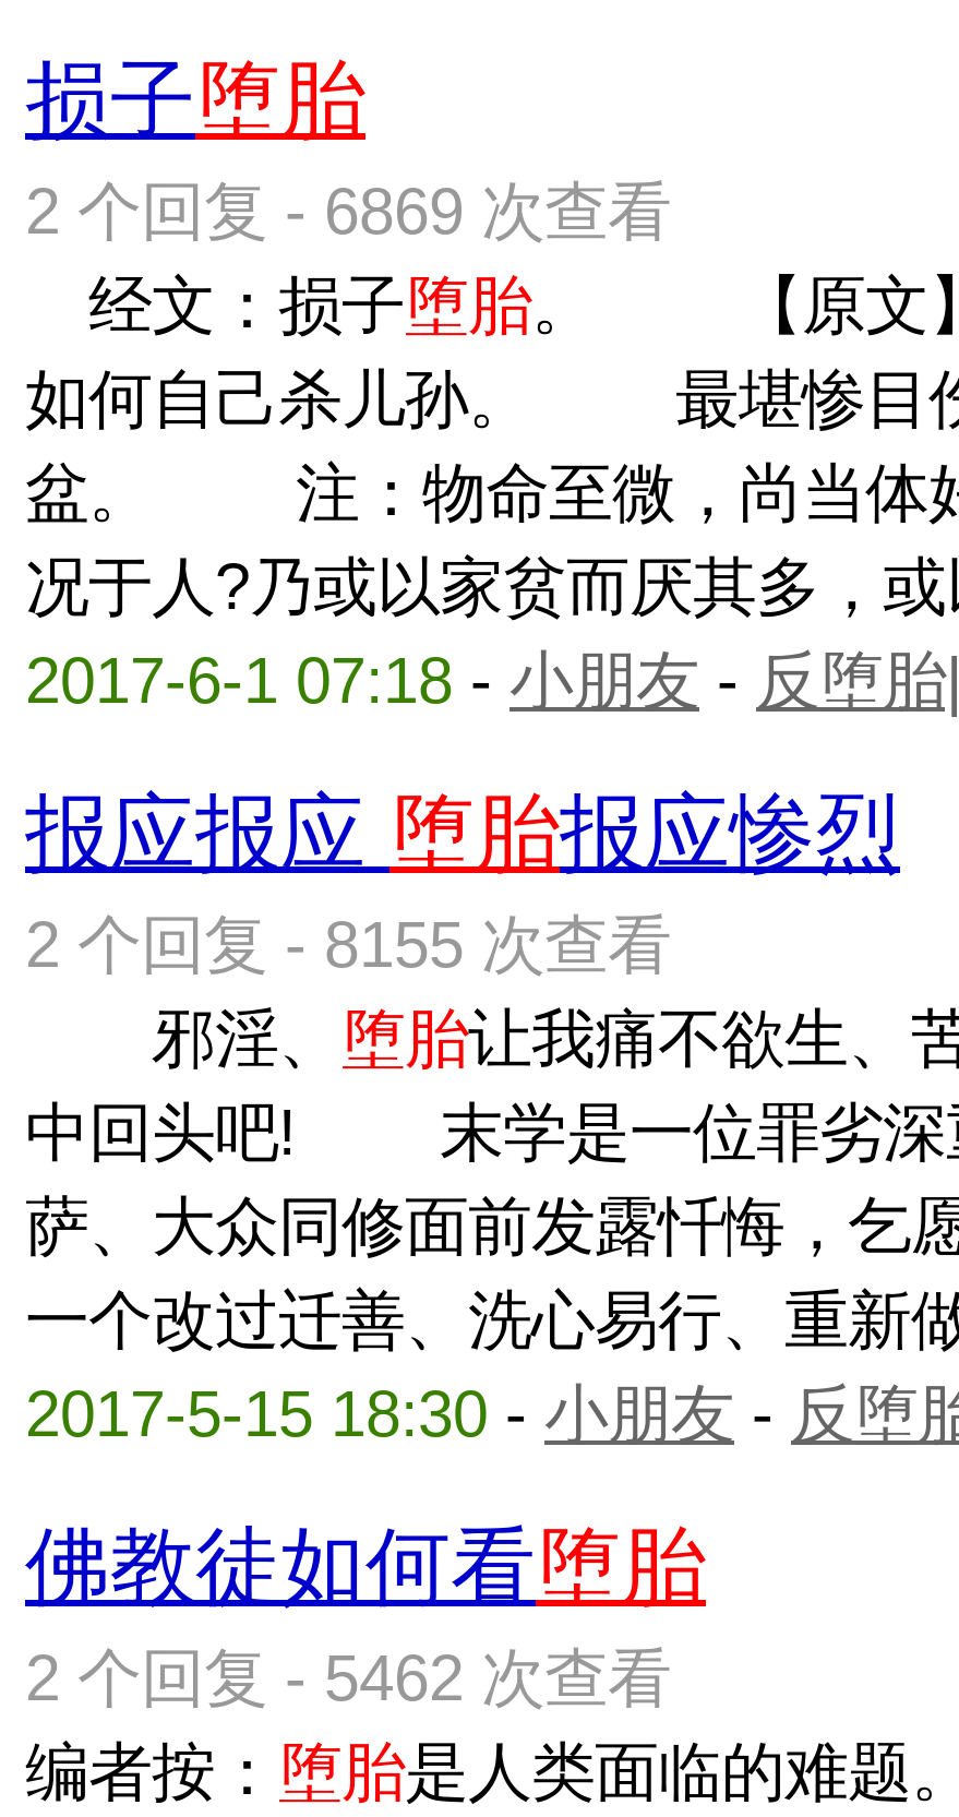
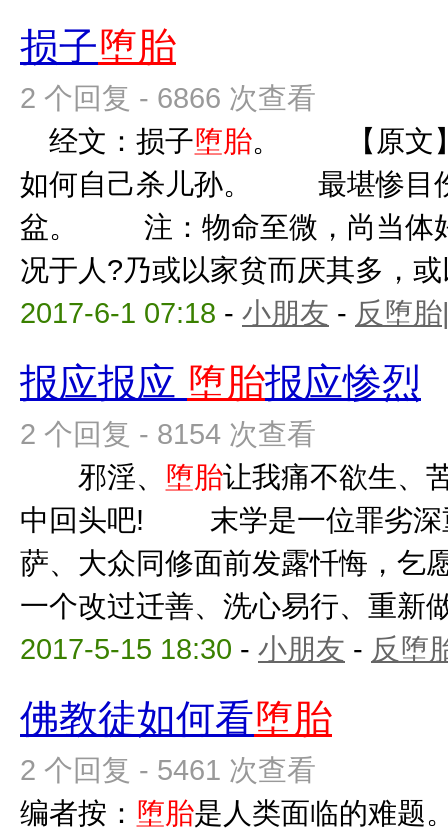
- 2 个回复 - 6869 次查看
+ 2 个回复 - 6866 次查看

- 2 个回复 - 8155 次查看
+ 2 个回复 - 8154 次查看

- 2 个回复 - 5462 次查看
+ 2 个回复 - 5461 次查看
